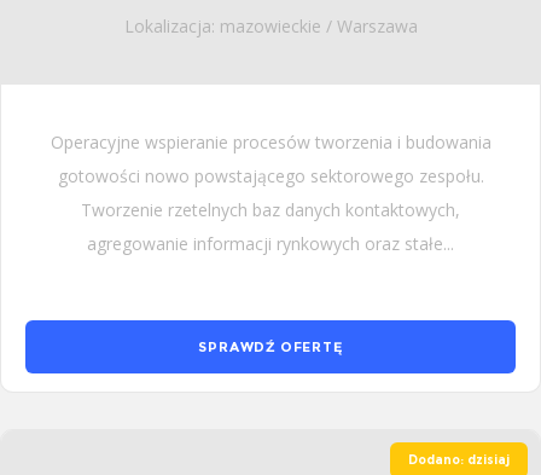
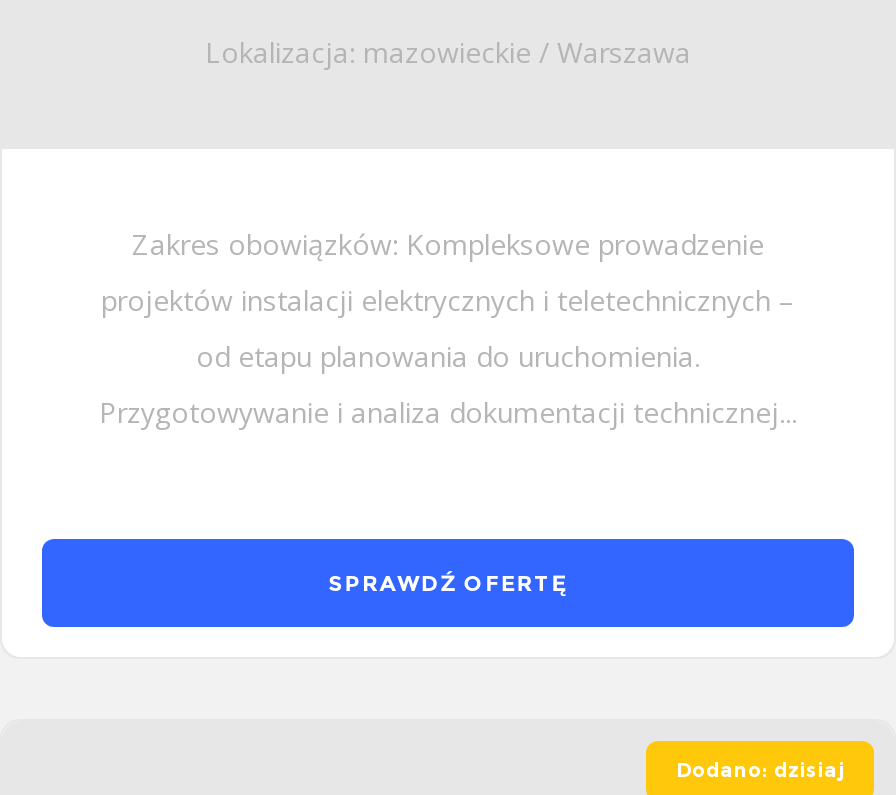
- Operacyjne wspieranie procesów tworzenia i budowania
+ Zakres obowiązków: Kompleksowe prowadzenie

- gotowości nowo powstającego sektorowego zespołu.
+ projektów instalacji elektrycznych i teletechnicznych –

- Tworzenie rzetelnych baz danych kontaktowych,
+ od etapu planowania do uruchomienia.

- agregowanie informacji rynkowych oraz stałe...
+ Przygotowywanie i analiza dokumentacji technicznej...
